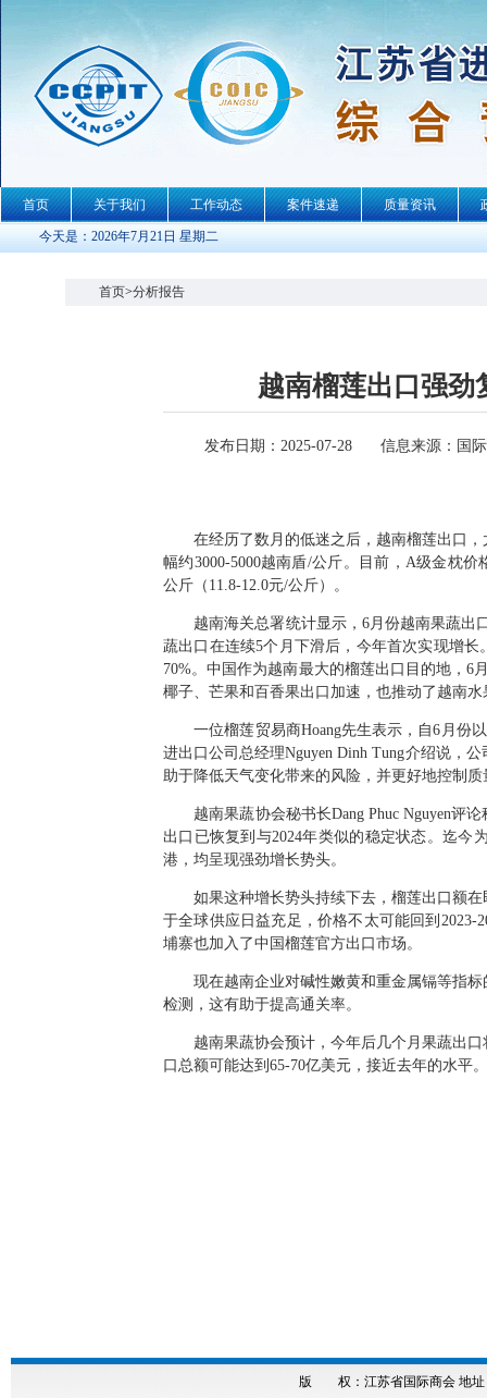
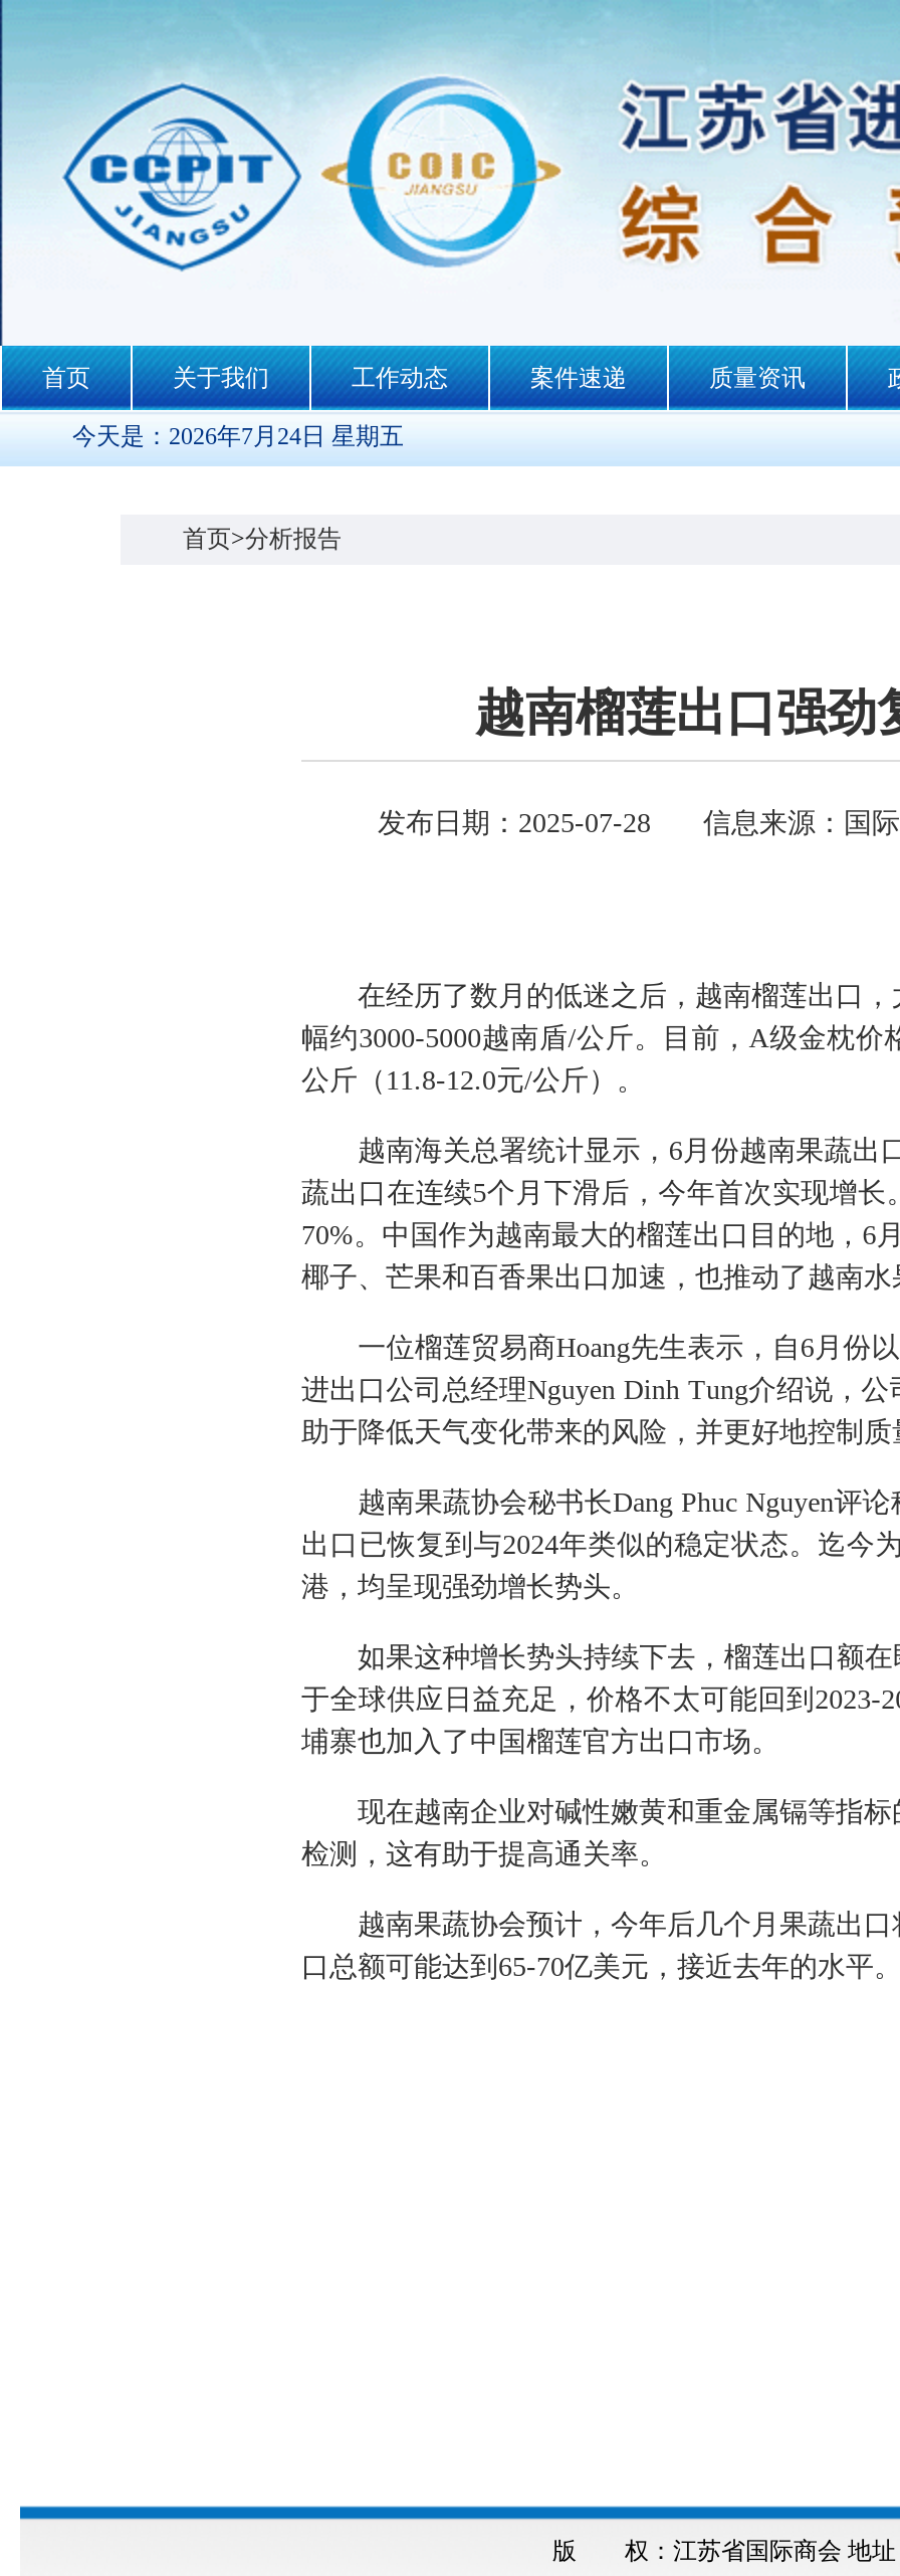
- 今天是：2026年7月21日 星期二
+ 今天是：2026年7月24日 星期五
